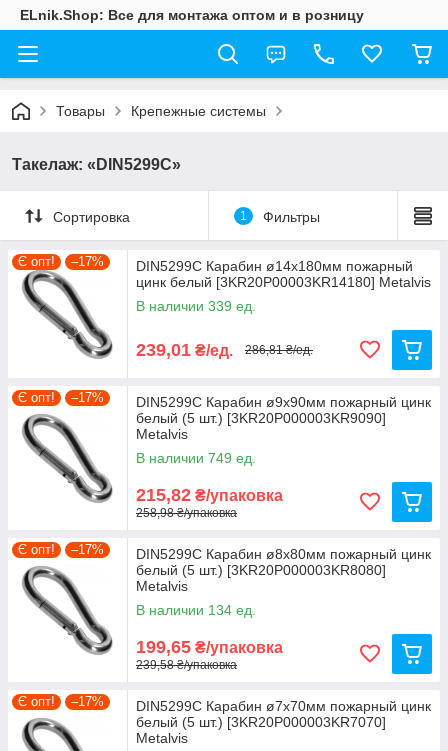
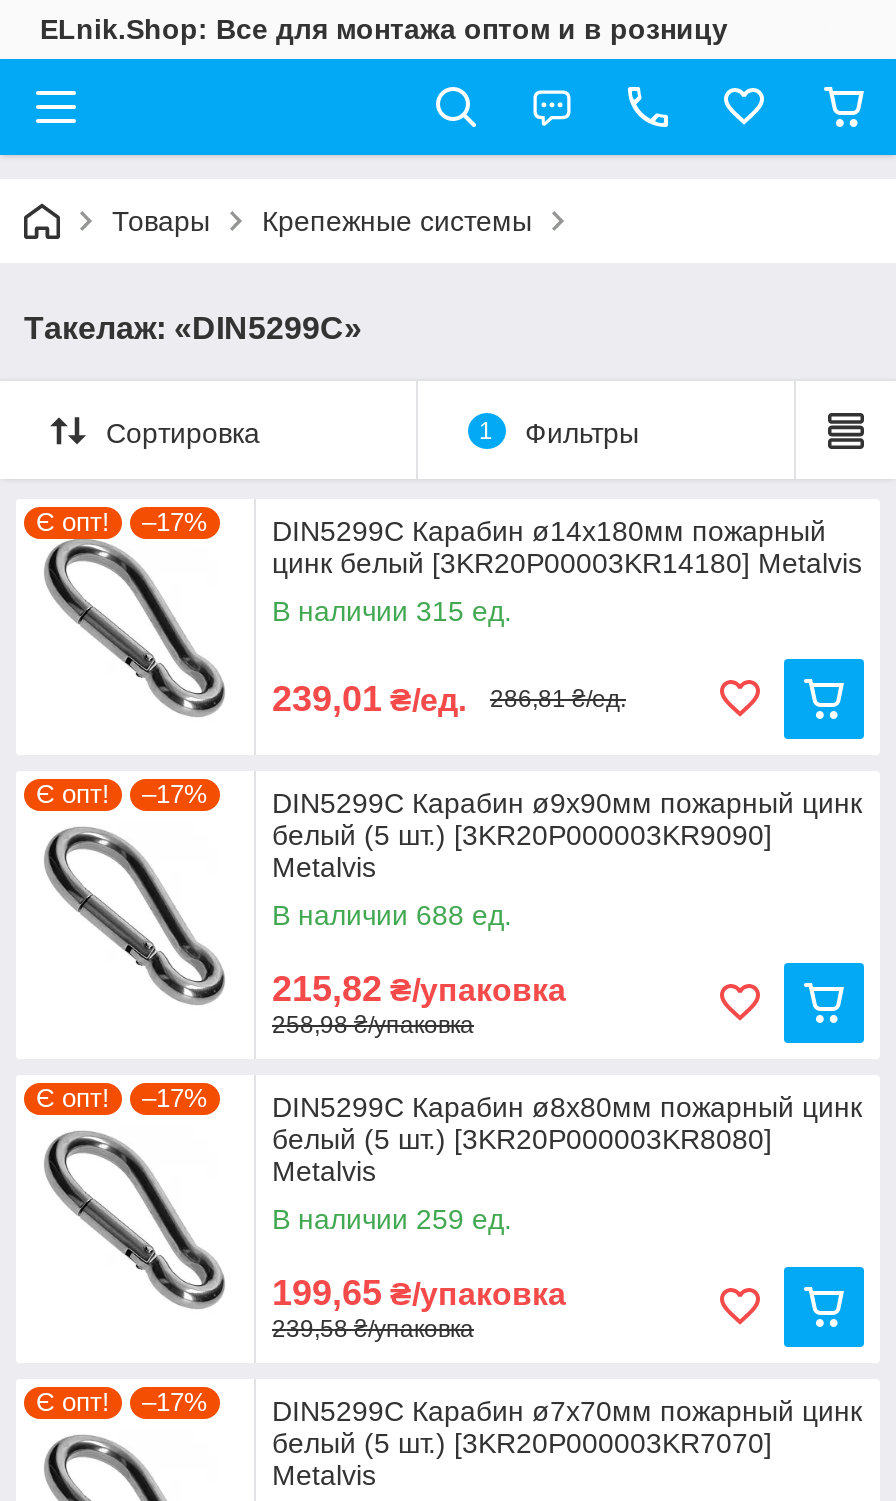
- В наличии 339 ед.
+ В наличии 315 ед.

- В наличии 749 ед.
+ В наличии 688 ед.

- В наличии 134 ед.
+ В наличии 259 ед.
